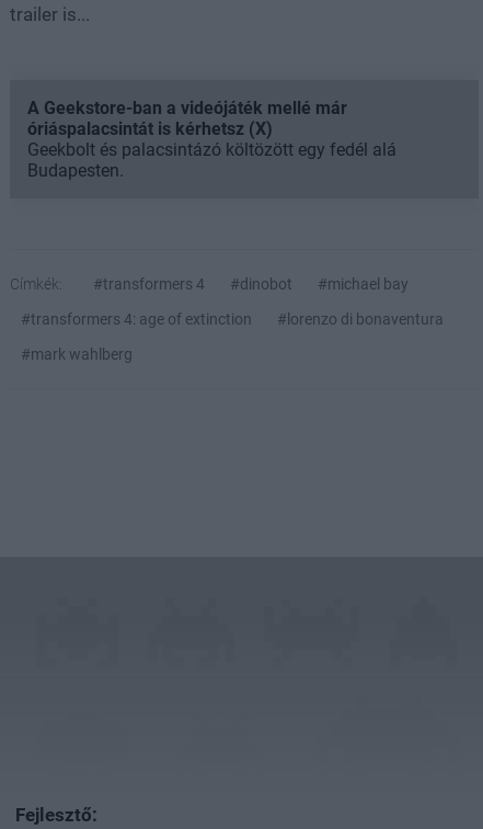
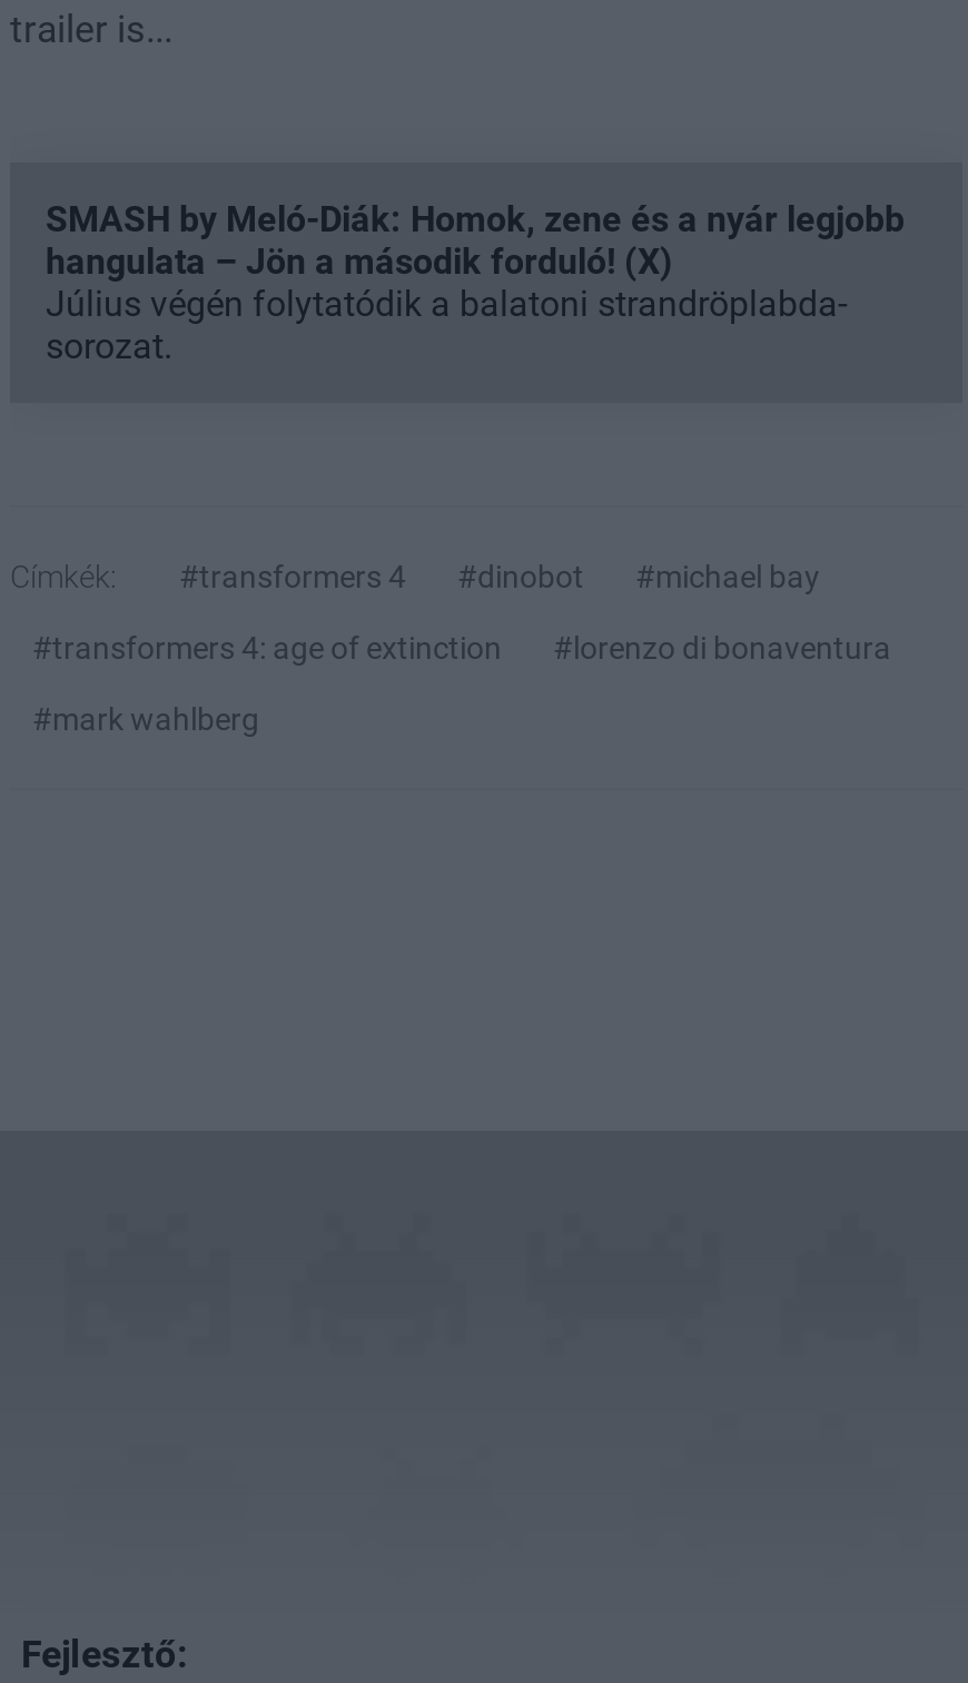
- A Geekstore-ban a videójáték mellé már
- óriáspalacsintát is kérhetsz (X)
- Geekbolt és palacsintázó költözött egy fedél alá
- Budapesten.
+ SMASH by Meló-Diák: Homok, zene és a nyár legjobb
+ hangulata – Jön a második forduló! (X)
+ Július végén folytatódik a balatoni strandröplabda-
+ sorozat.
